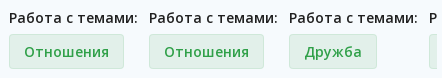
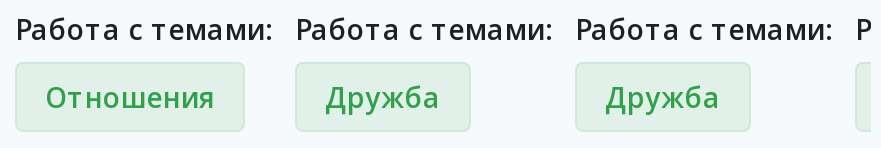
- Отношения
+ Дружба
